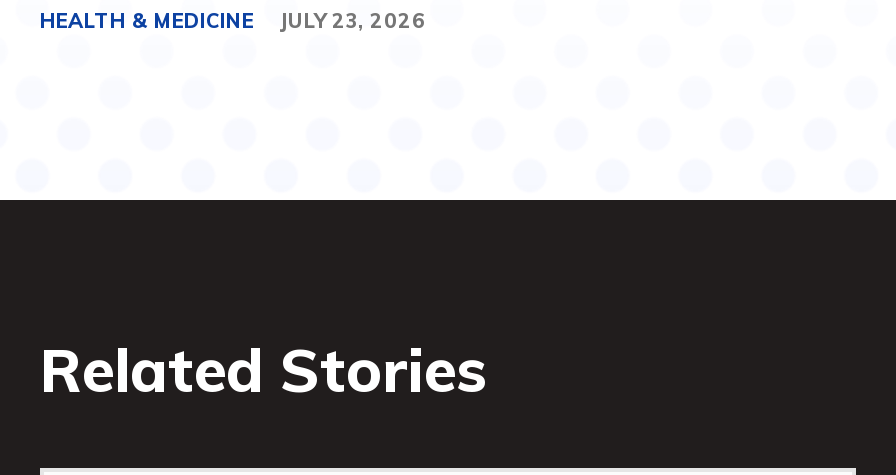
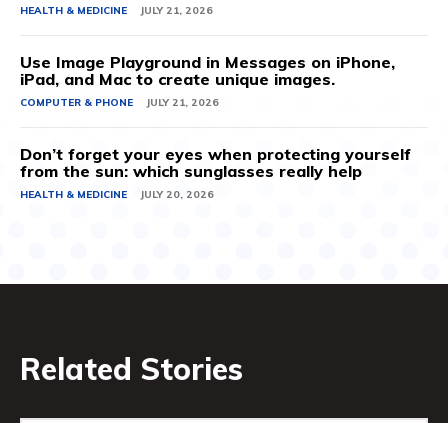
- JULY 23, 2026
+ JULY 21, 2026
+ Use Image Playground in Messages on iPhone,
+ iPad, and Mac to create unique images.
+ COMPUTER & PHONE
+ JULY 21, 2026
+ Don’t forget your eyes when protecting yourself
+ from the sun: which sunglasses really help
+ HEALTH & MEDICINE
+ JULY 20, 2026
